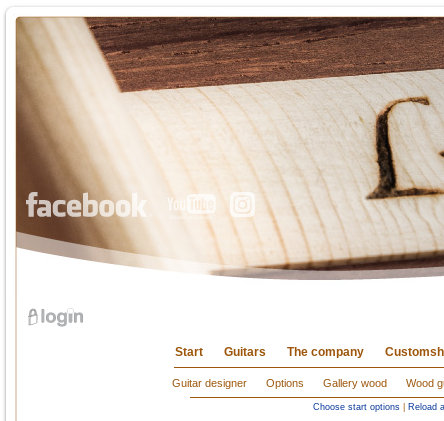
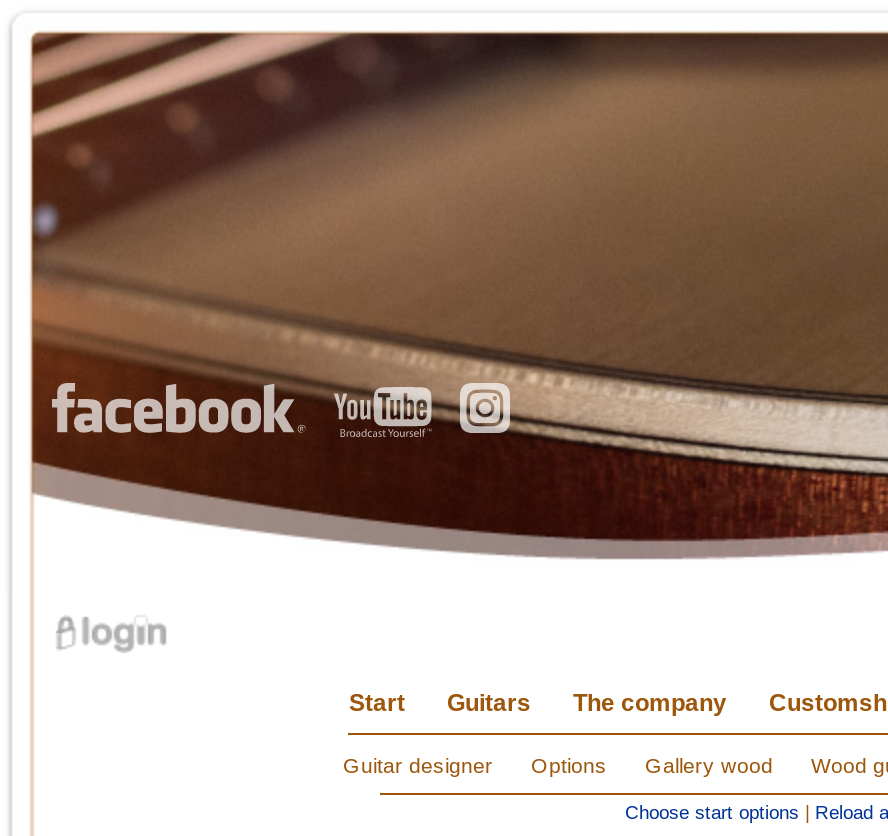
- [image]
+ [image]
